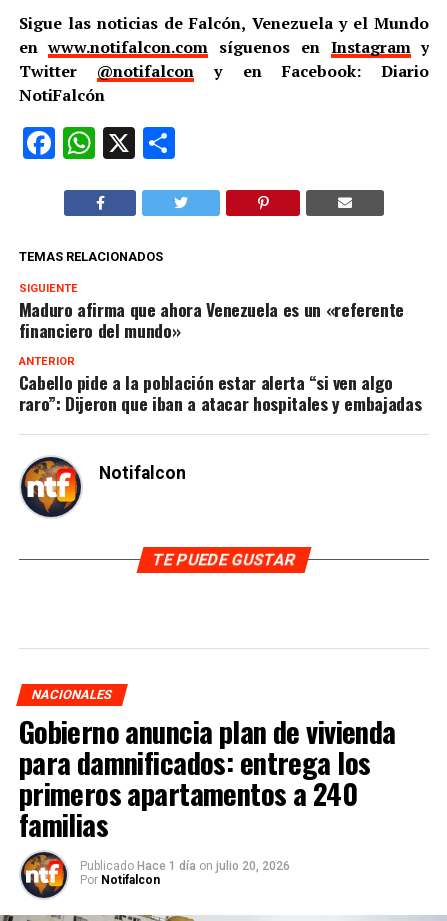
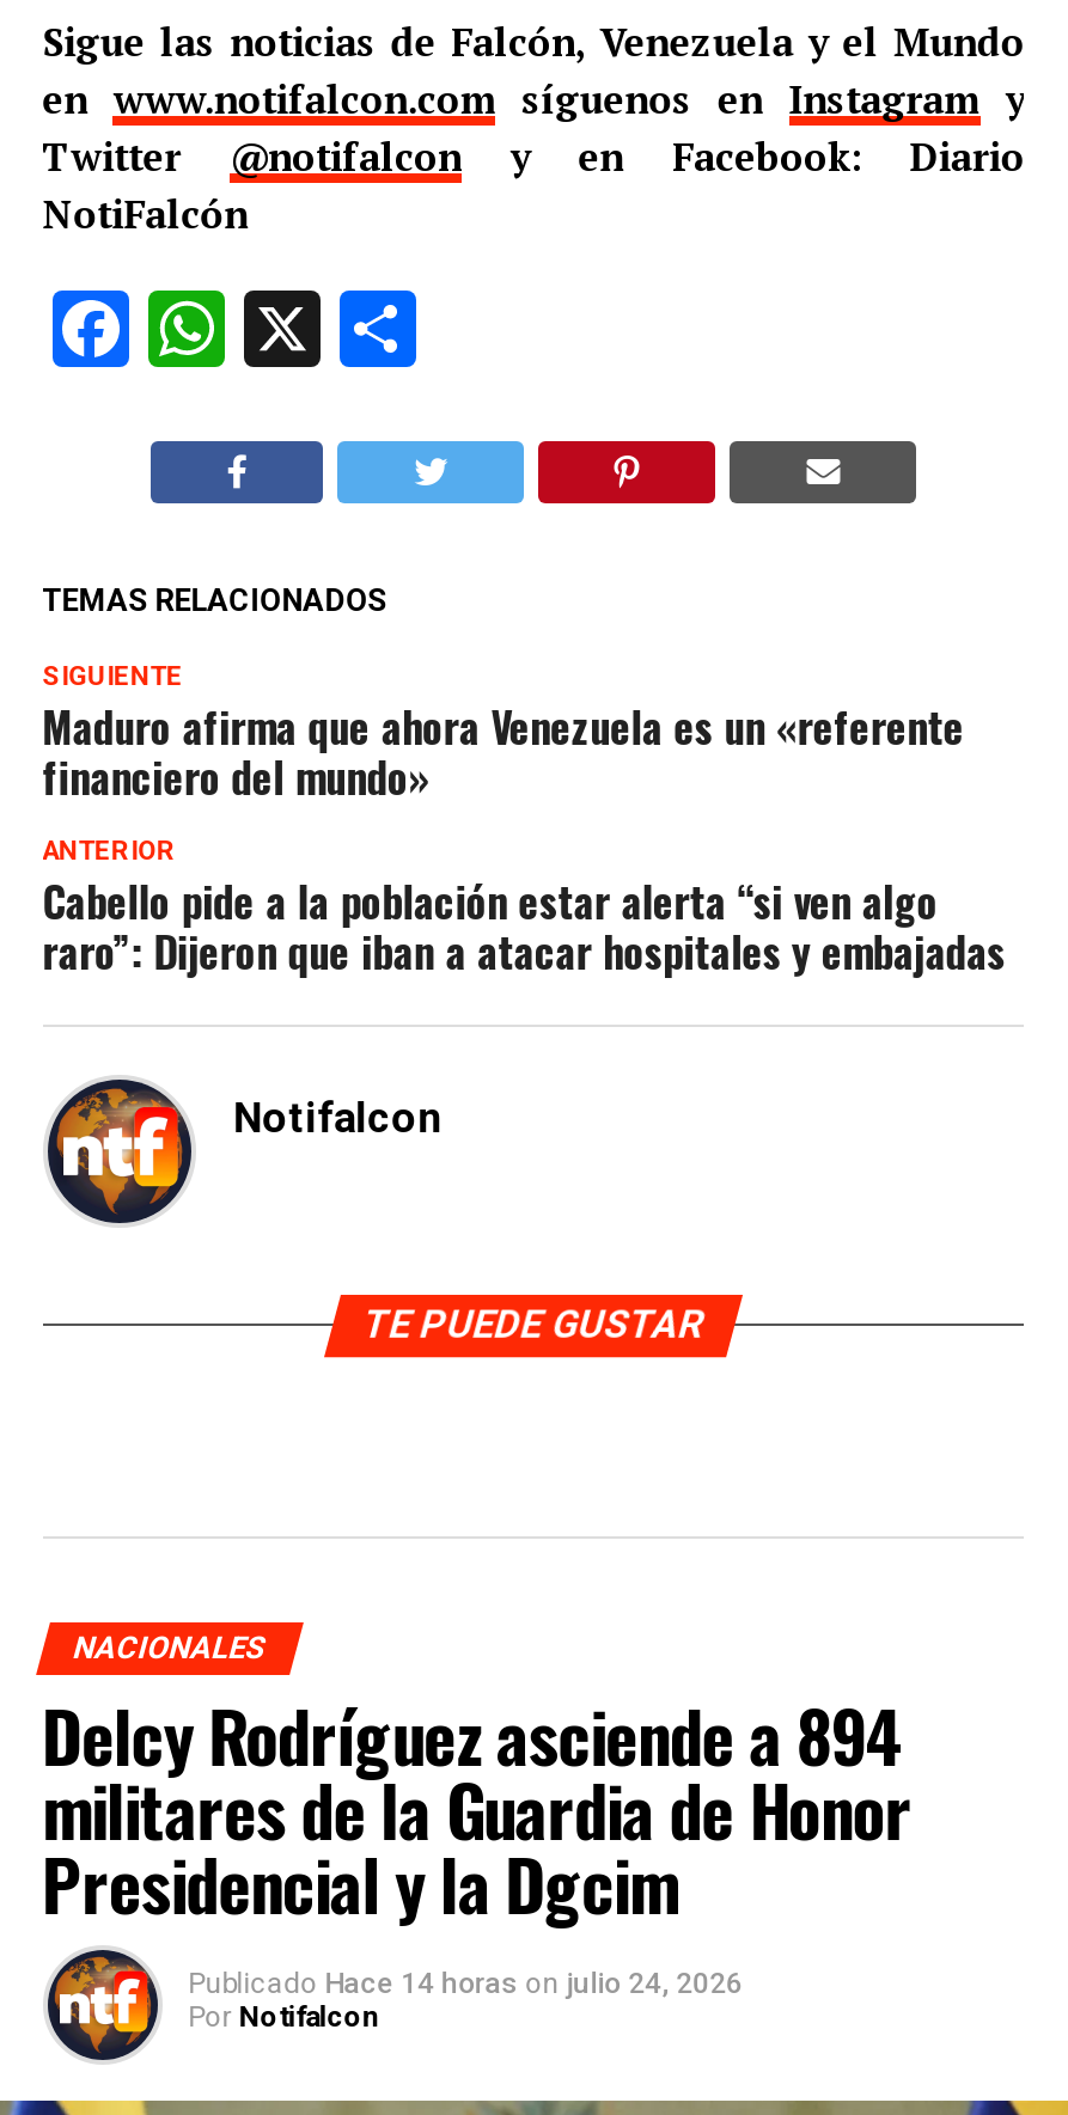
- Gobierno anuncia plan de vivienda
- para damnificados: entrega los
- primeros apartamentos a 240
- familias
- Publicado Hace 1 día on julio 20, 2026
+ Delcy Rodríguez asciende a 894
+ militares de la Guardia de Honor
+ Presidencial y la Dgcim
+ Publicado Hace 14 horas on julio 24, 2026
